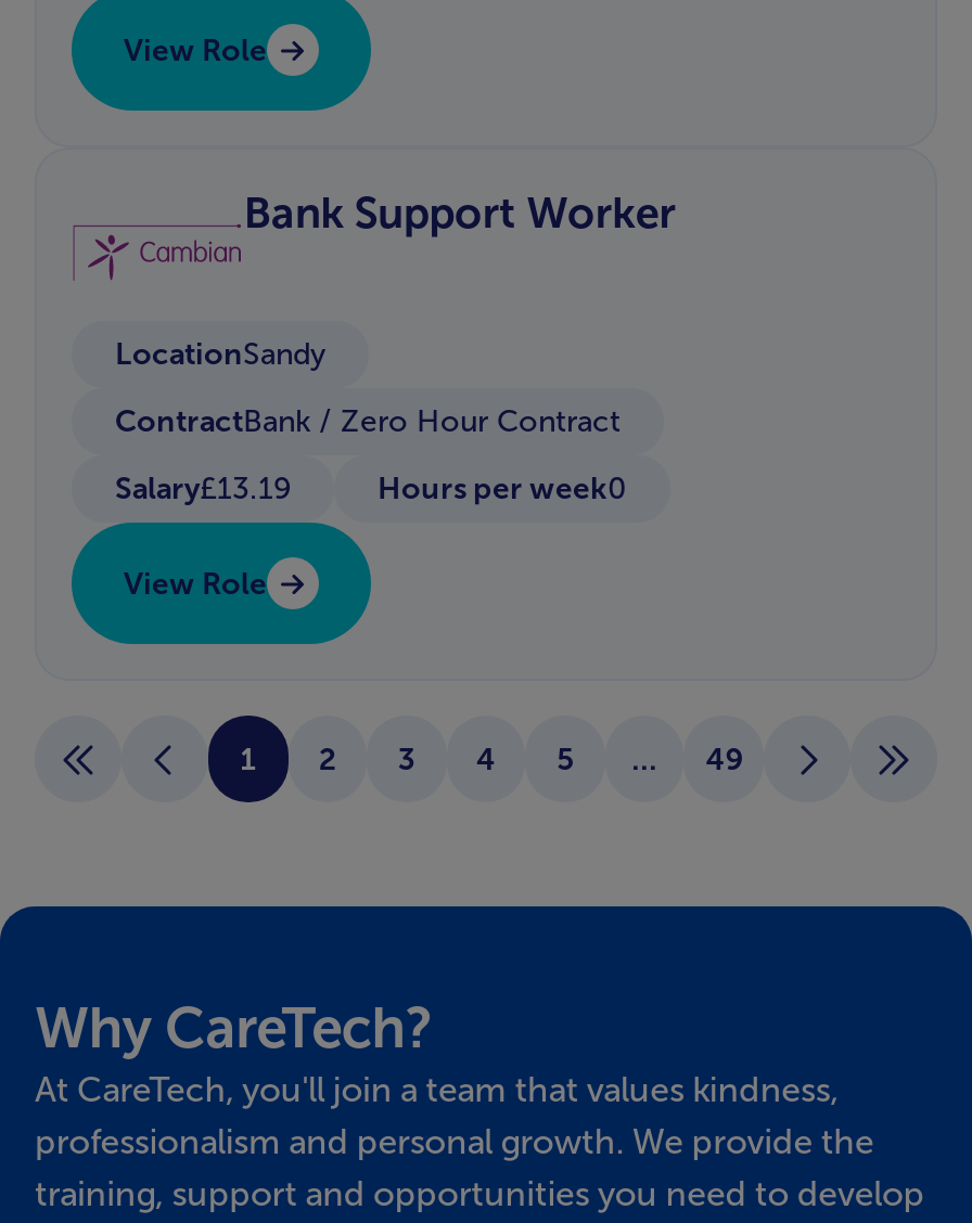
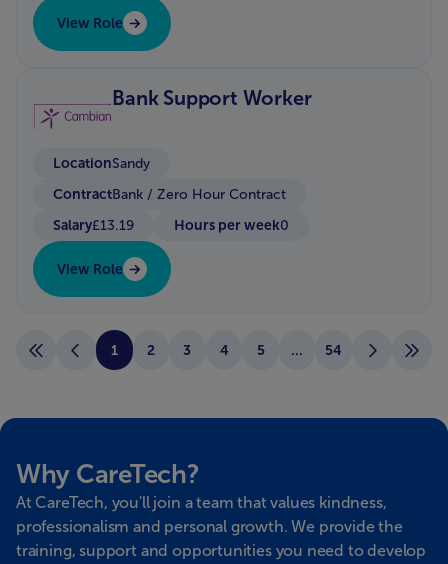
- 49
+ 54
